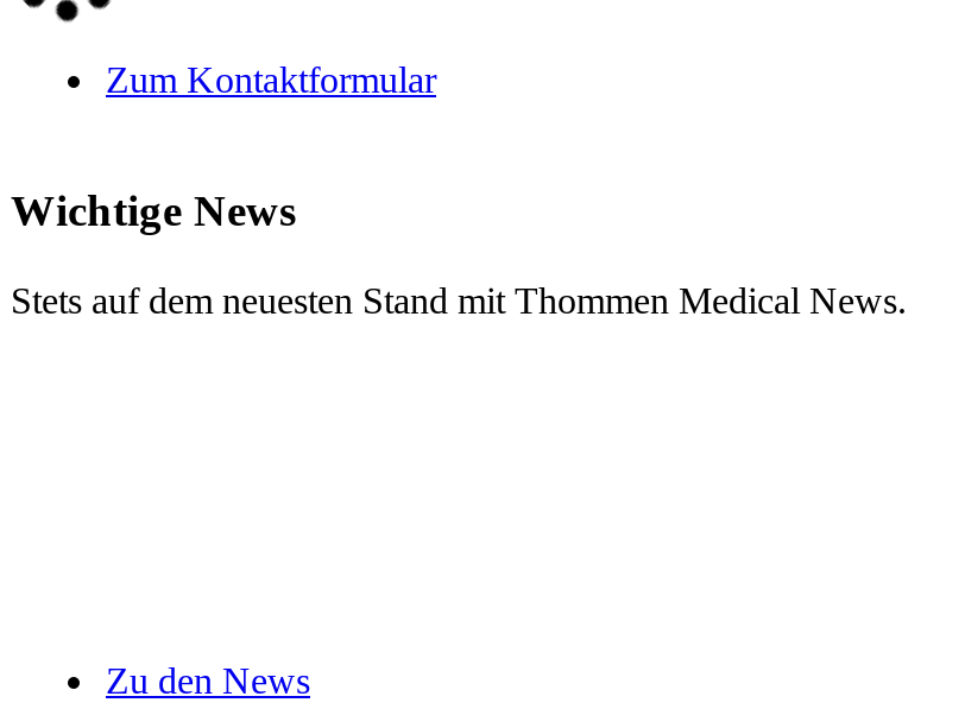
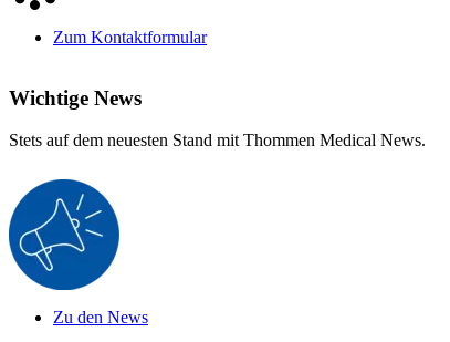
+ [image]
